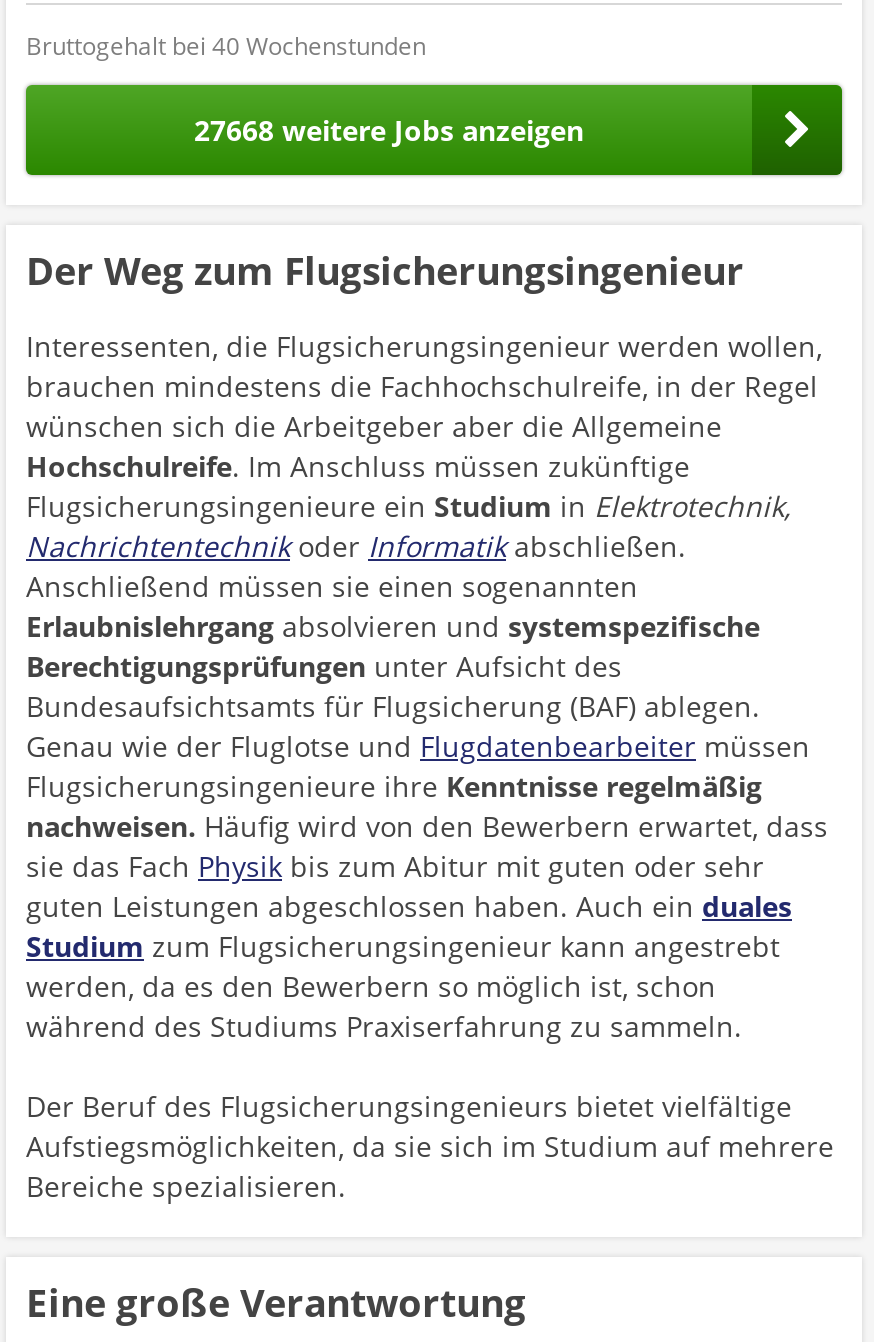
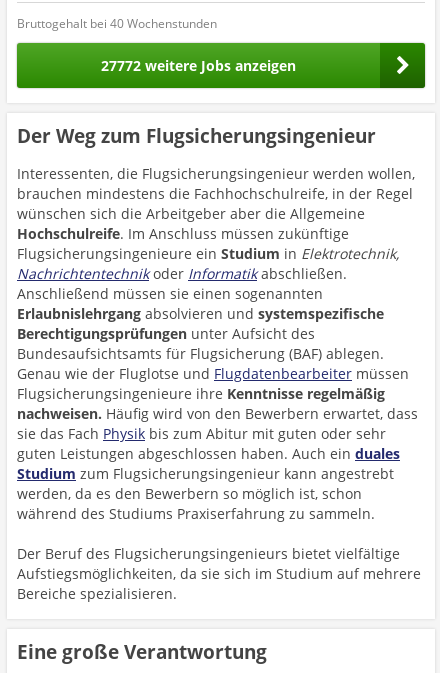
- 27668 weitere Jobs anzeigen
+ 27772 weitere Jobs anzeigen
